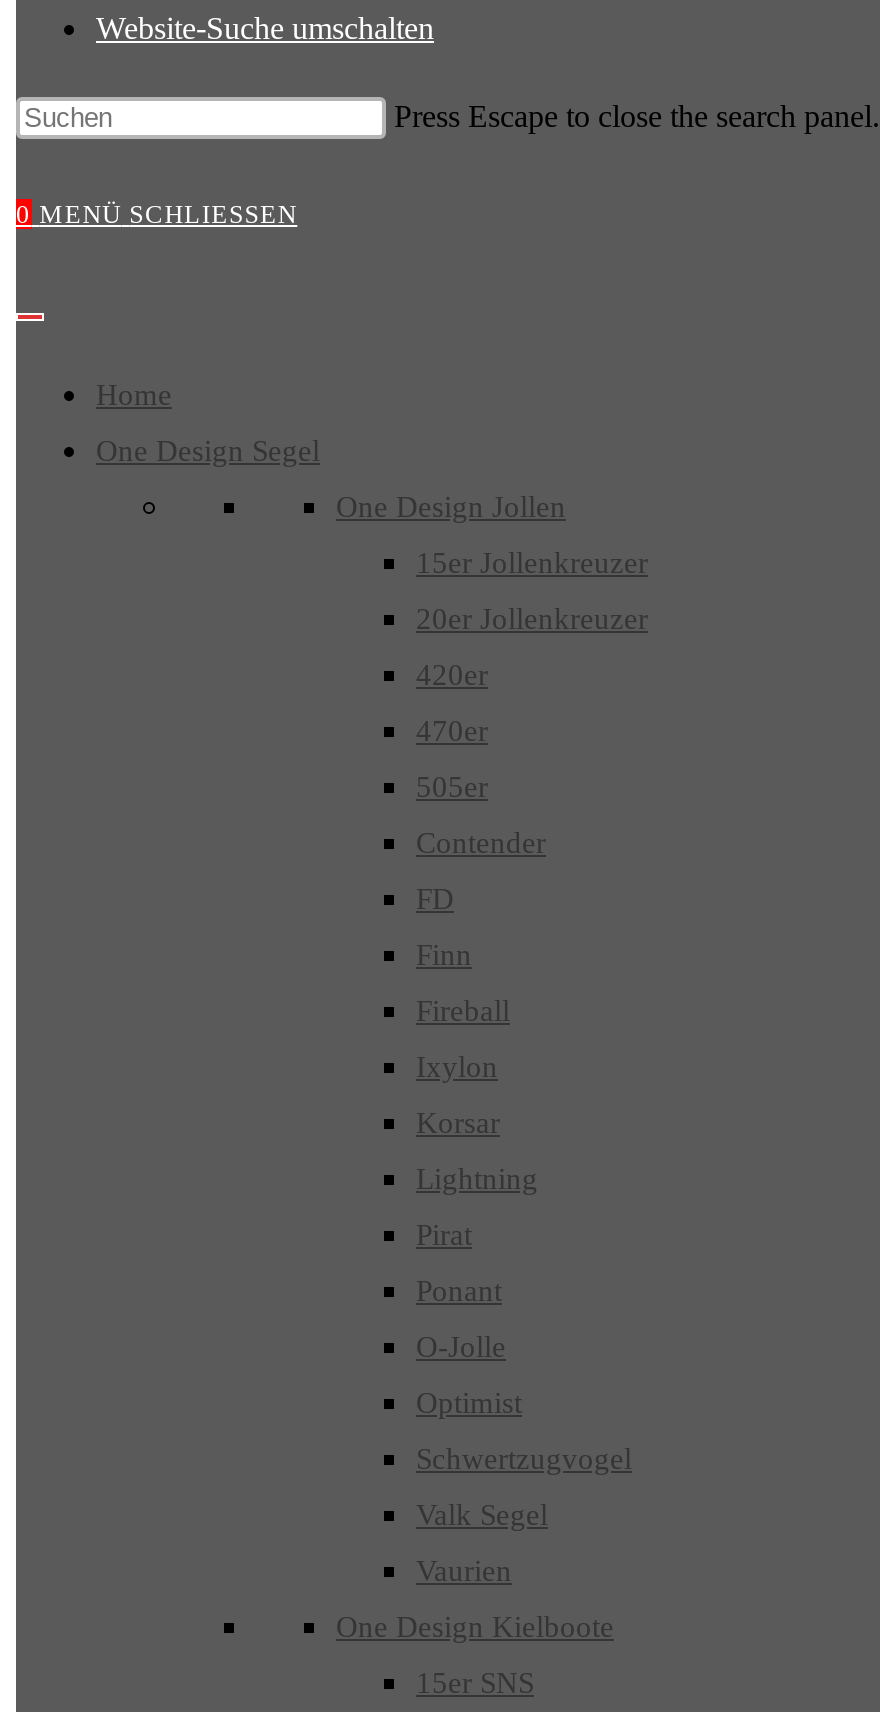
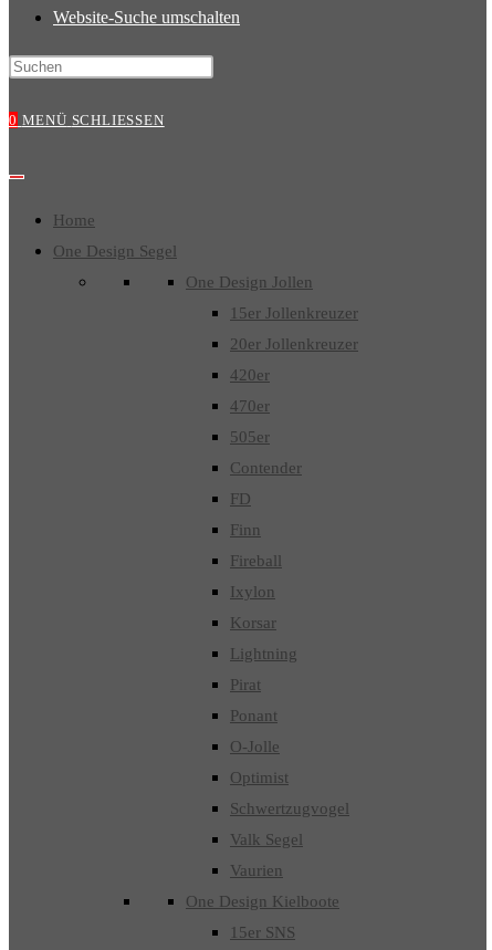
- Press Escape to close the search panel.
